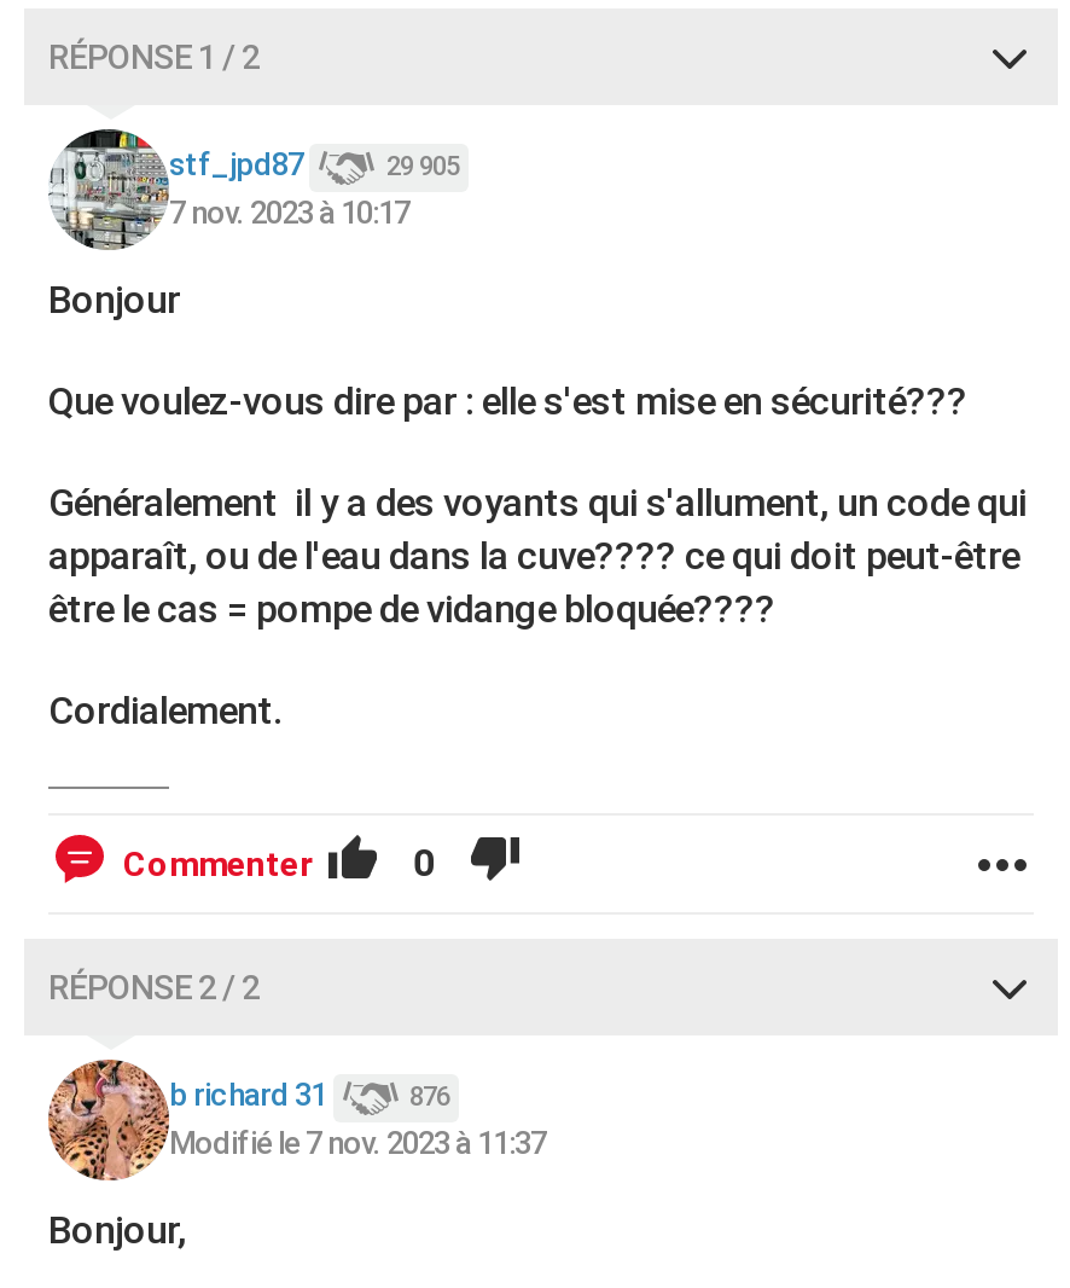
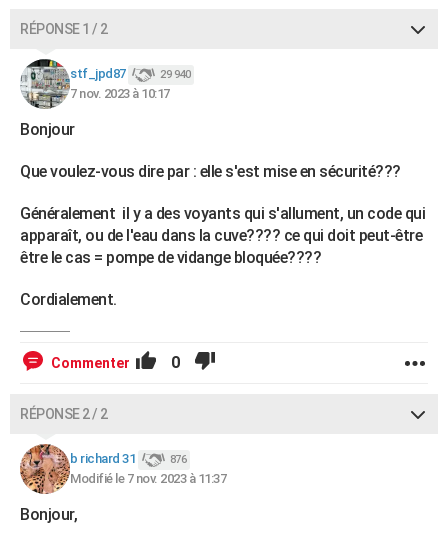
- 29 905
+ 29 940
